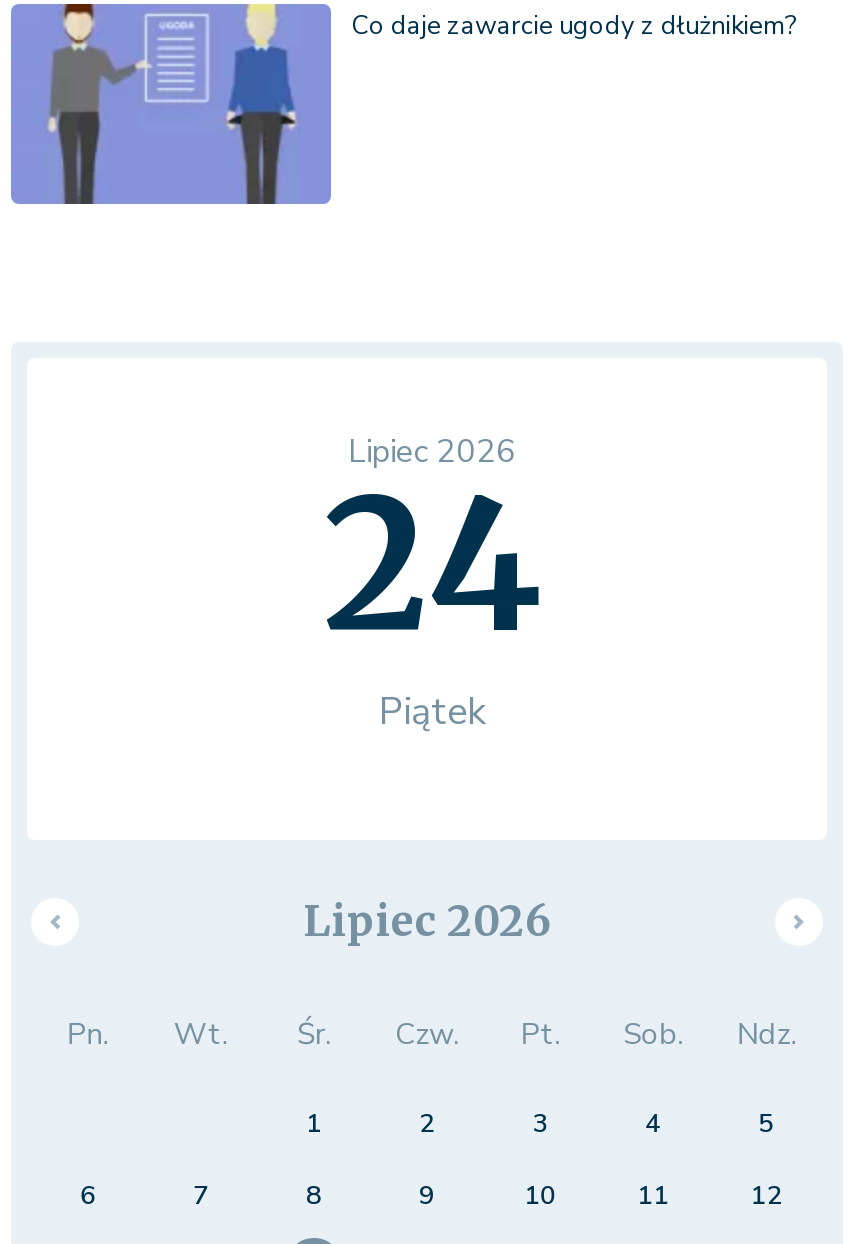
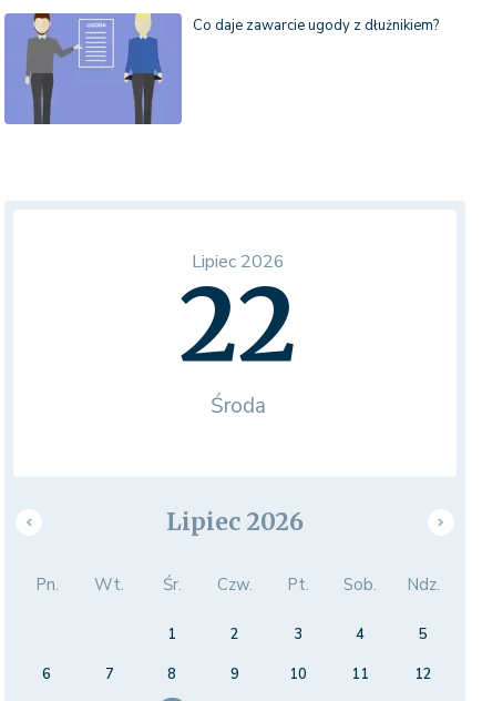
- 24
- Piątek
+ 22
+ Środa
